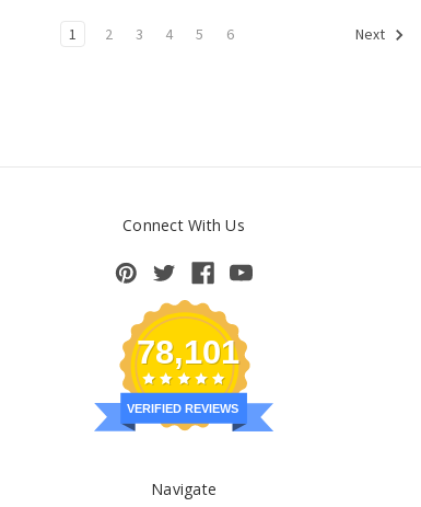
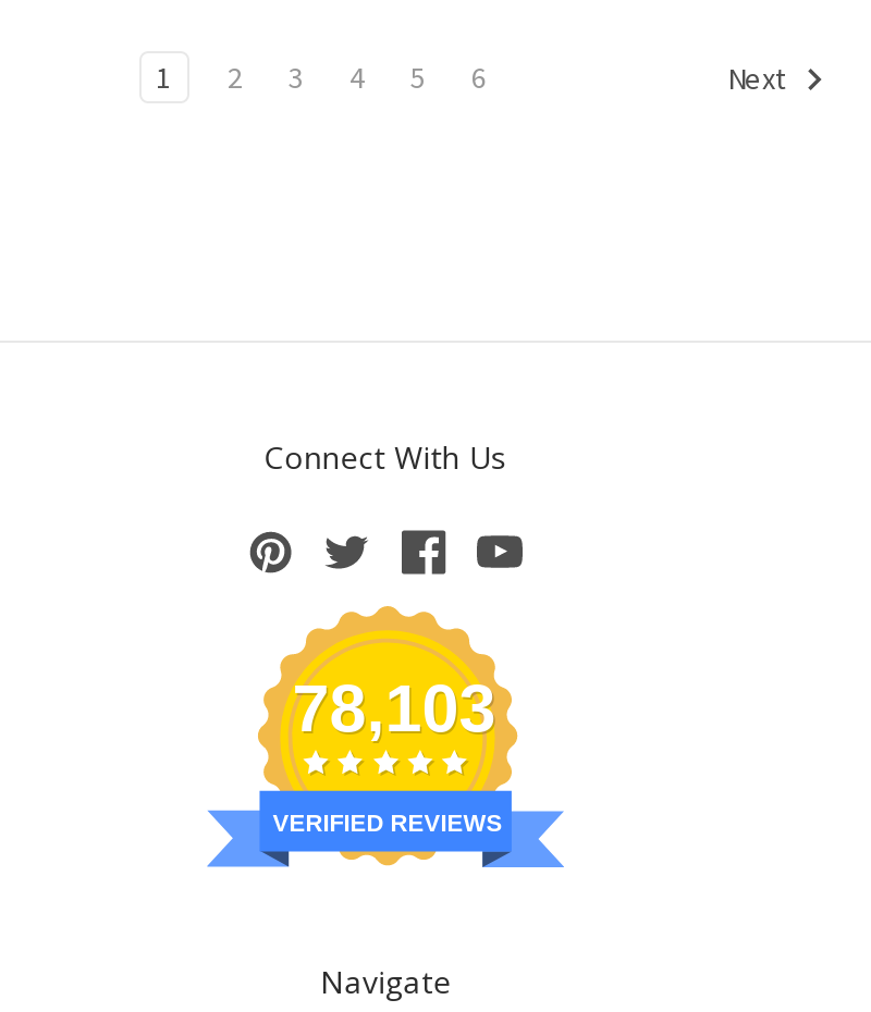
- 78,101
+ 78,103
